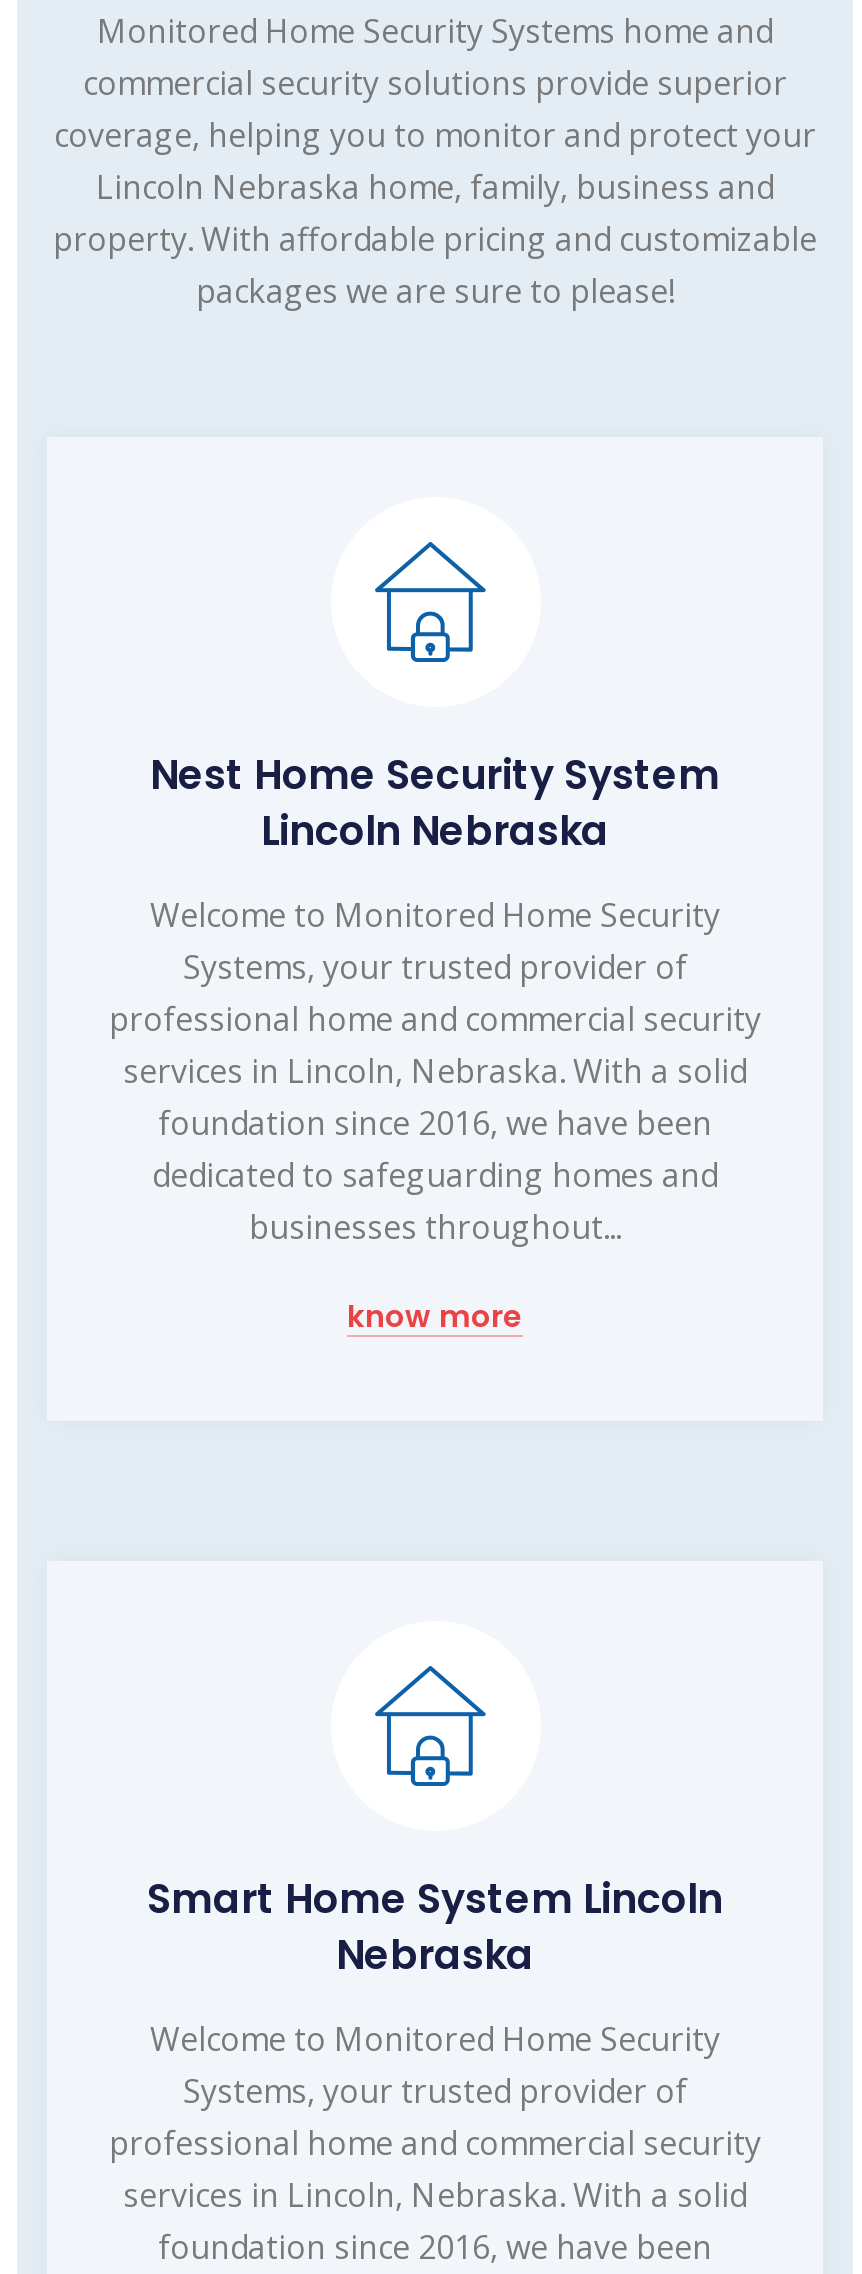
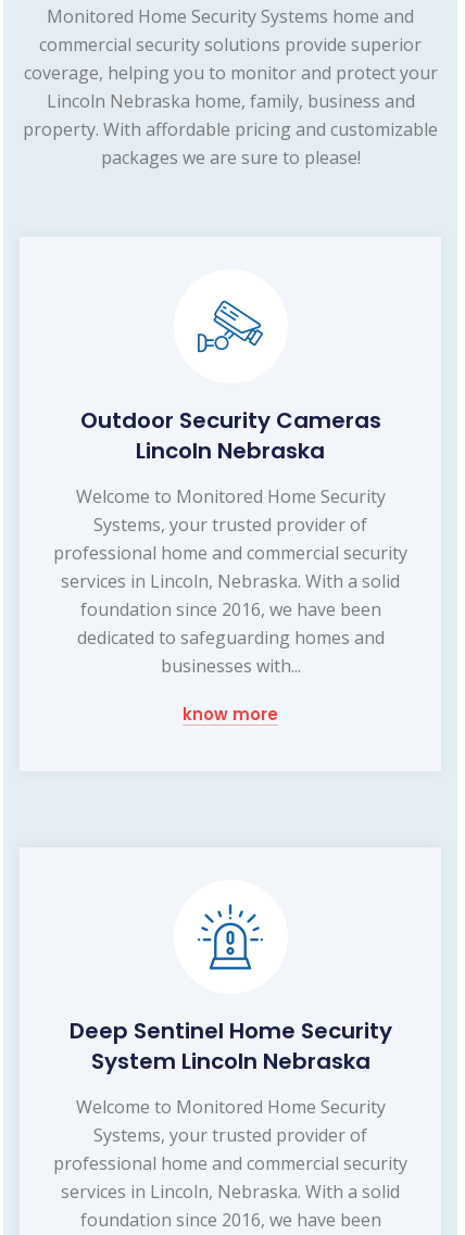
- [image]
+ [image]

- Nest Home Security System
+ Outdoor Security Cameras

- businesses throughout...
+ businesses with...

- [image]
+ [image]

- Smart Home System Lincoln
- Nebraska
+ Deep Sentinel Home Security
+ System Lincoln Nebraska
